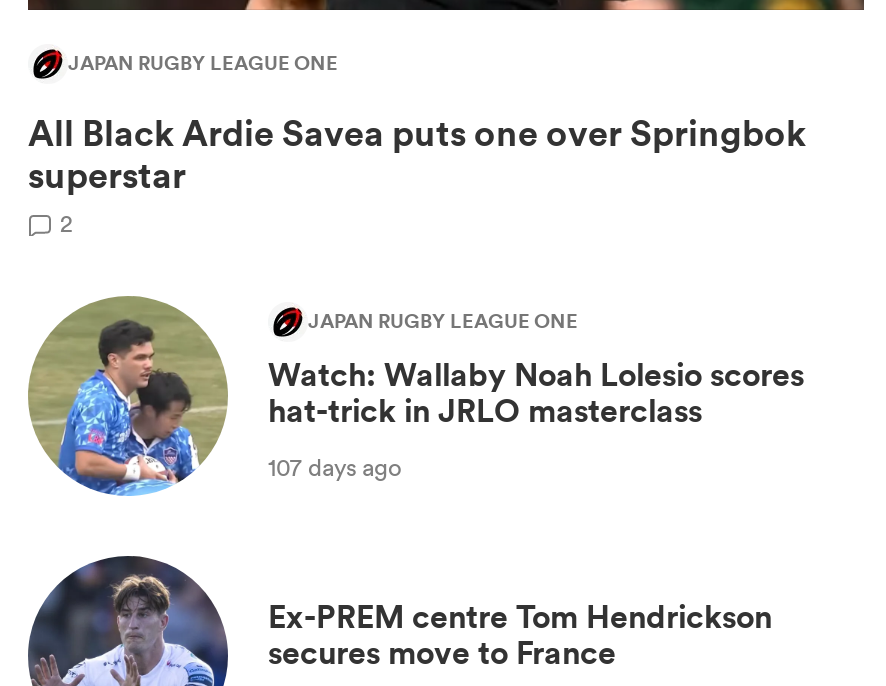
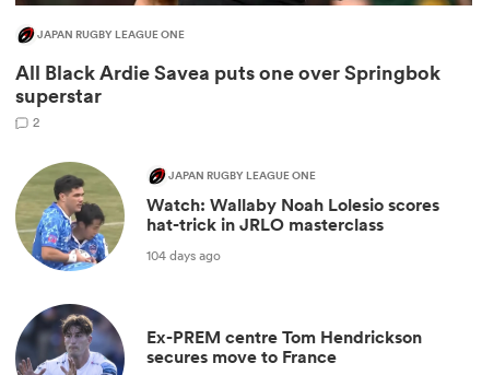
- 107 days ago
+ 104 days ago
